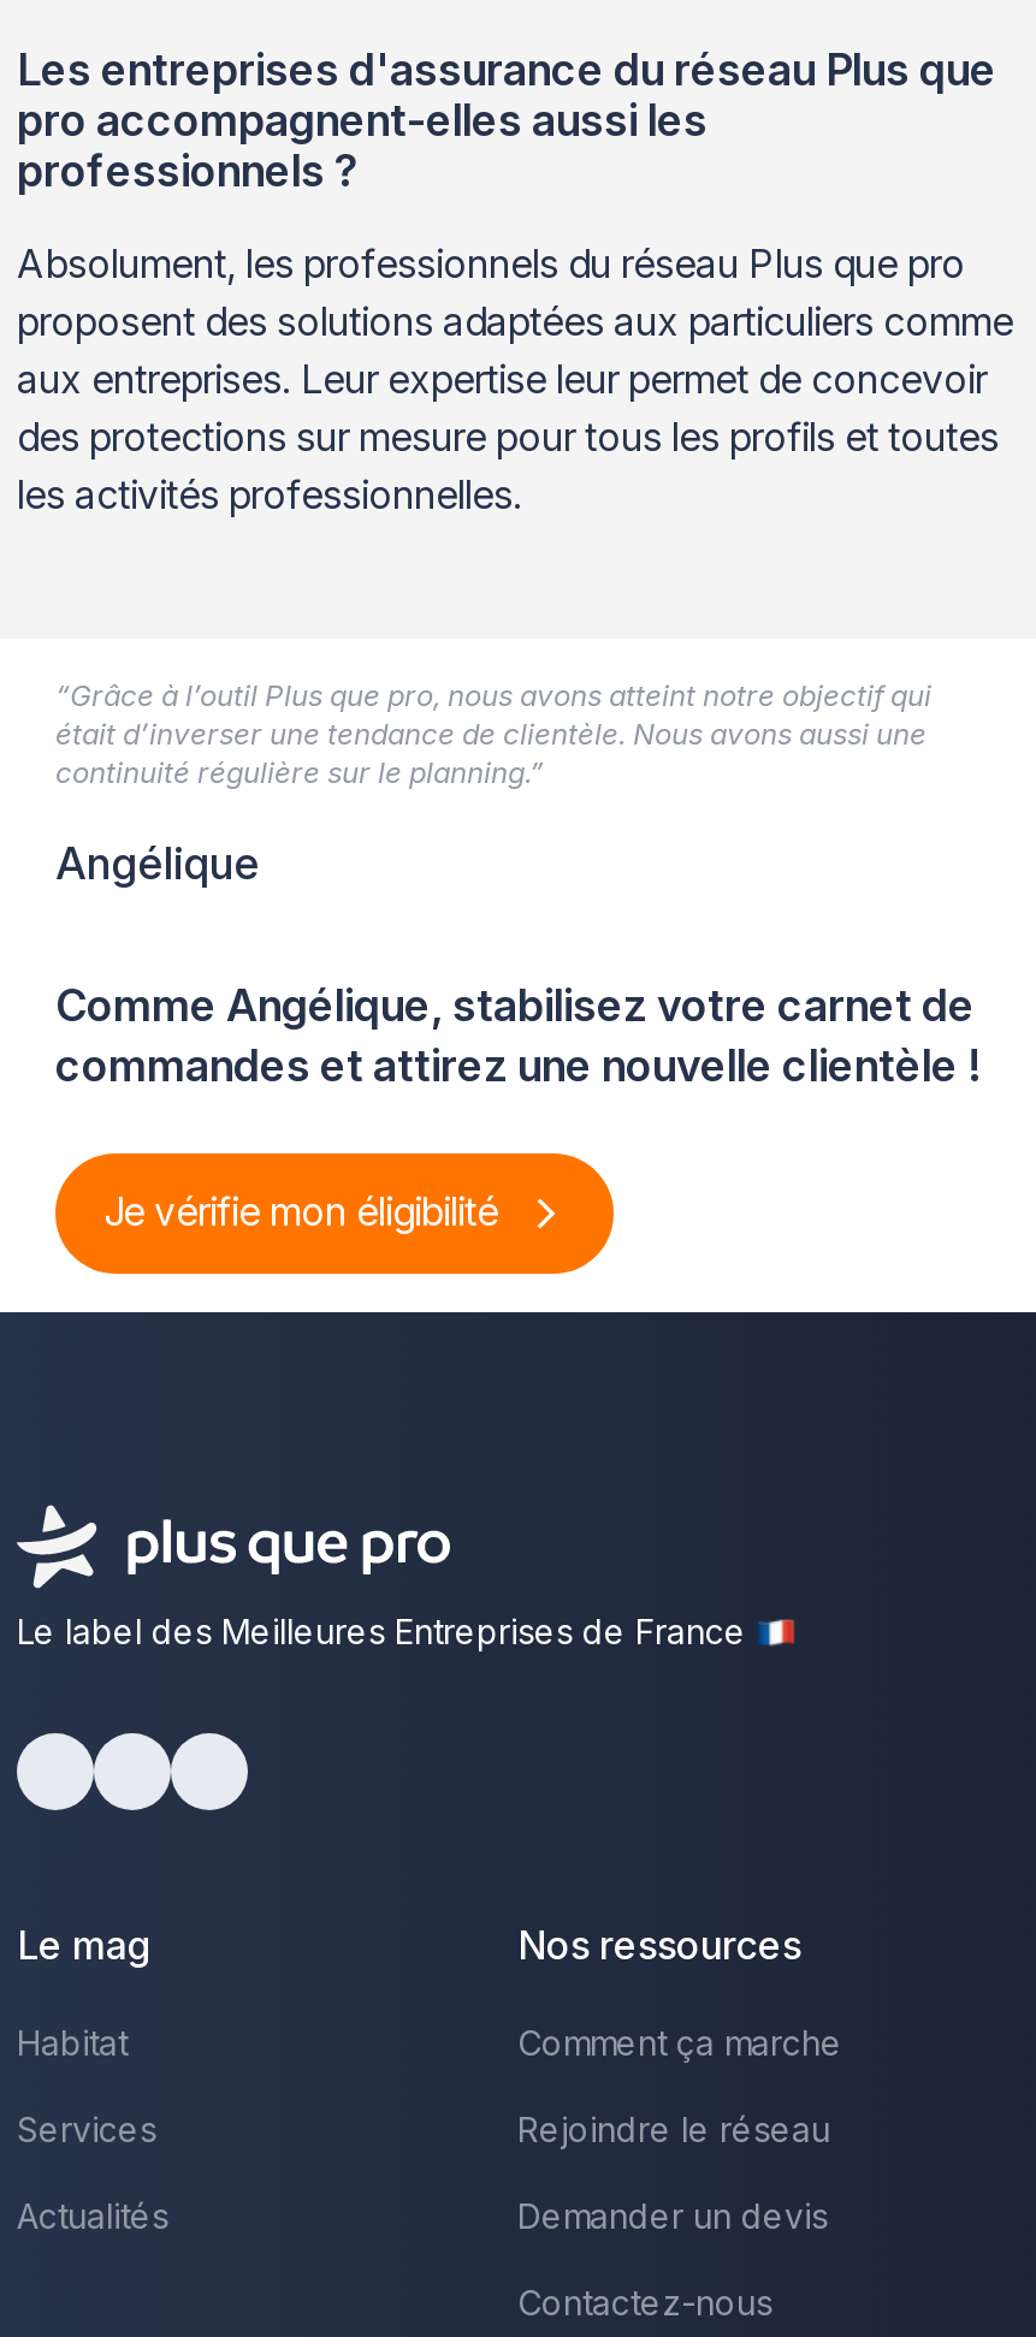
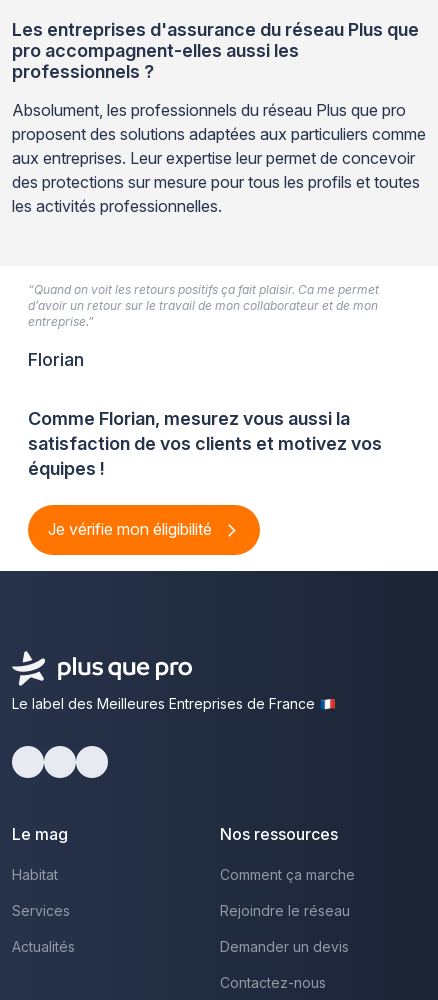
- “Grâce à l’outil Plus que pro, nous avons atteint notre objectif qui
- était d’inverser une tendance de clientèle. Nous avons aussi une
- continuité régulière sur le planning.”
+ “Quand on voit les retours positifs ça fait plaisir. Ca me permet
+ d’avoir un retour sur le travail de mon collaborateur et de mon
+ entreprise.”

- Angélique
+ Florian

- Comme Angélique, stabilisez votre carnet de
- commandes et attirez une nouvelle clientèle !
+ Comme Florian, mesurez vous aussi la
+ satisfaction de vos clients et motivez vos
+ équipes !
